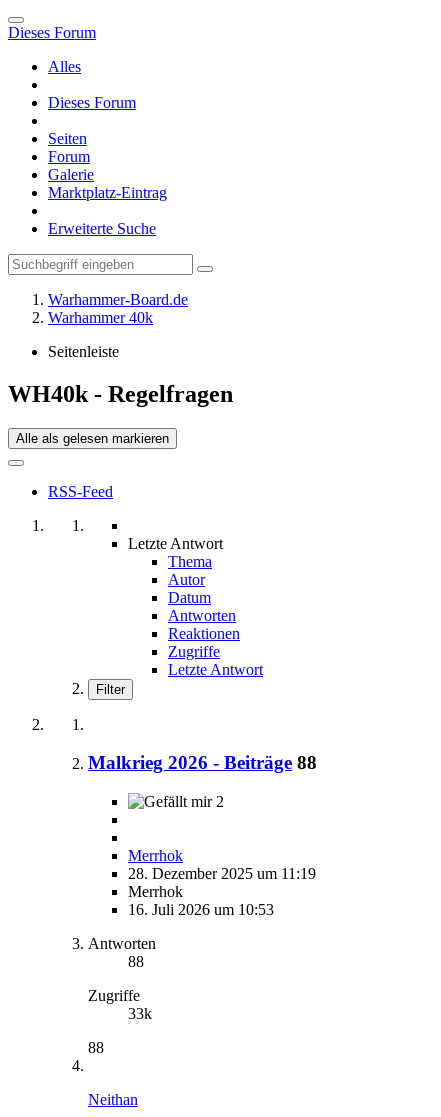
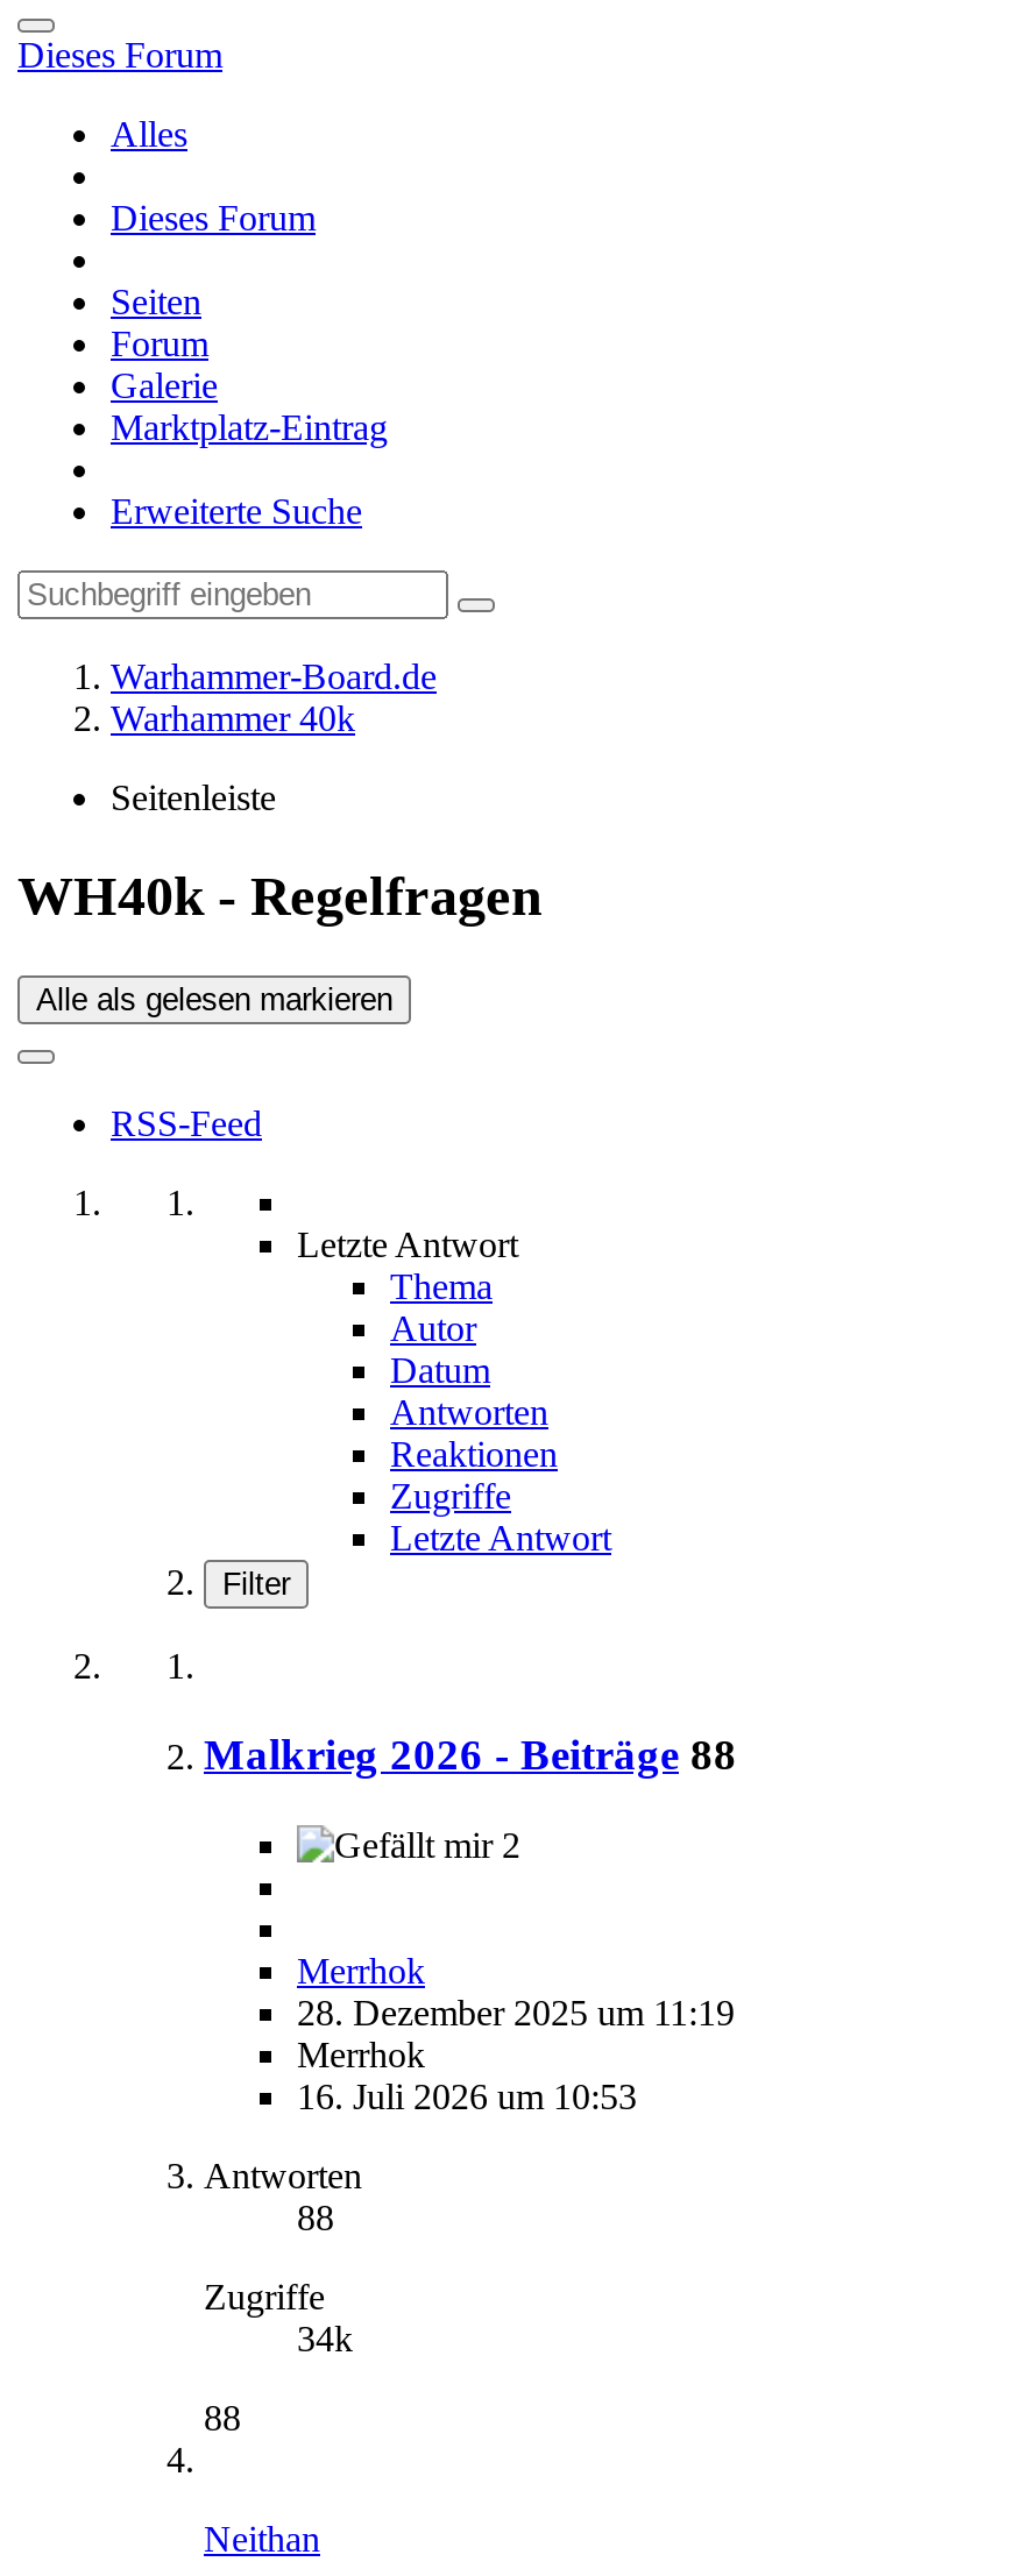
- 33k
+ 34k
